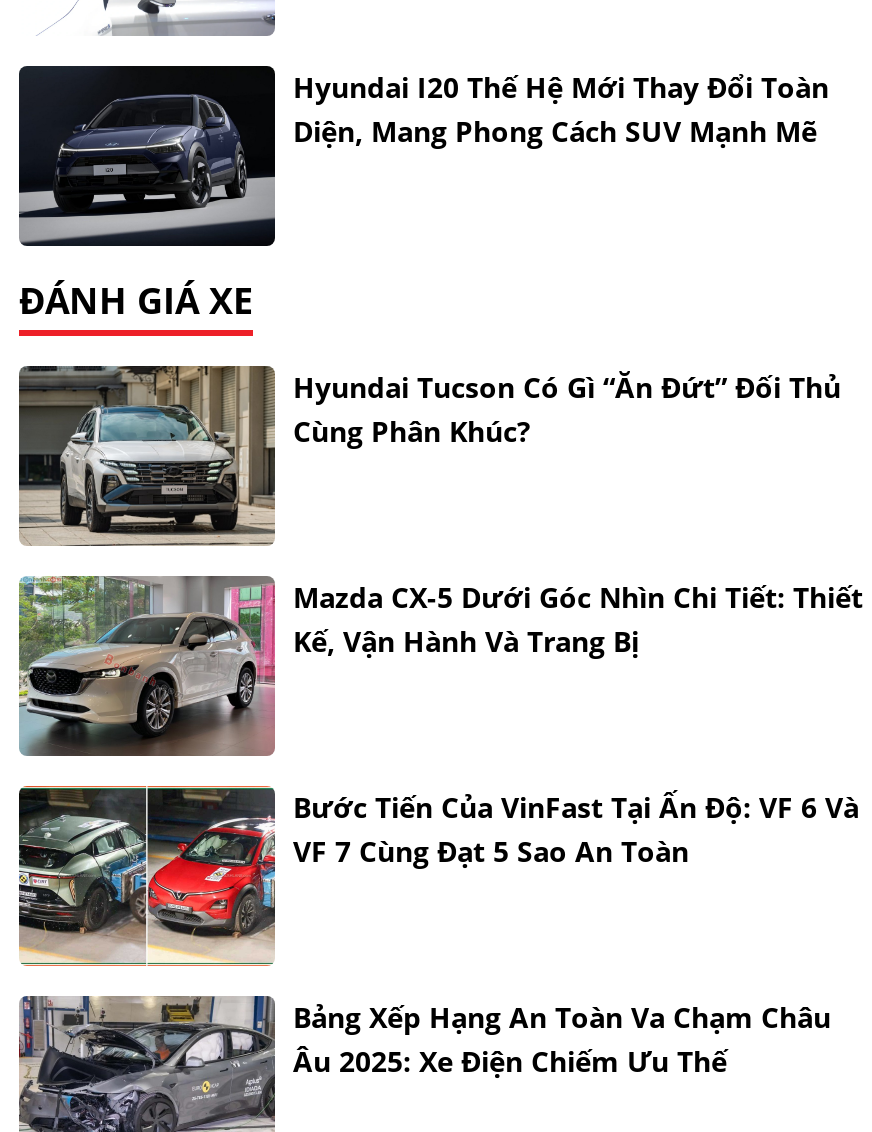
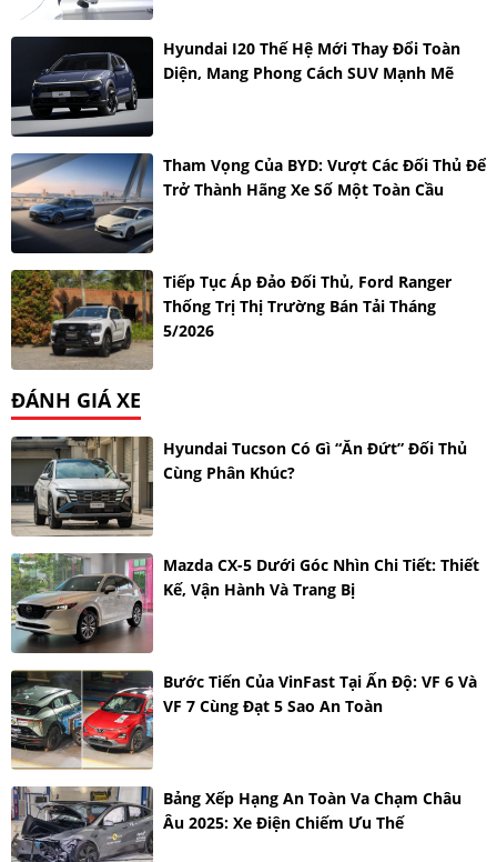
+ [image]
+ Tham Vọng Của BYD: Vượt Các Đối Thủ Để
+ Trở Thành Hãng Xe Số Một Toàn Cầu

+ [image]
+ Tiếp Tục Áp Đảo Đối Thủ, Ford Ranger
+ Thống Trị Thị Trường Bán Tải Tháng
+ 5/2026
